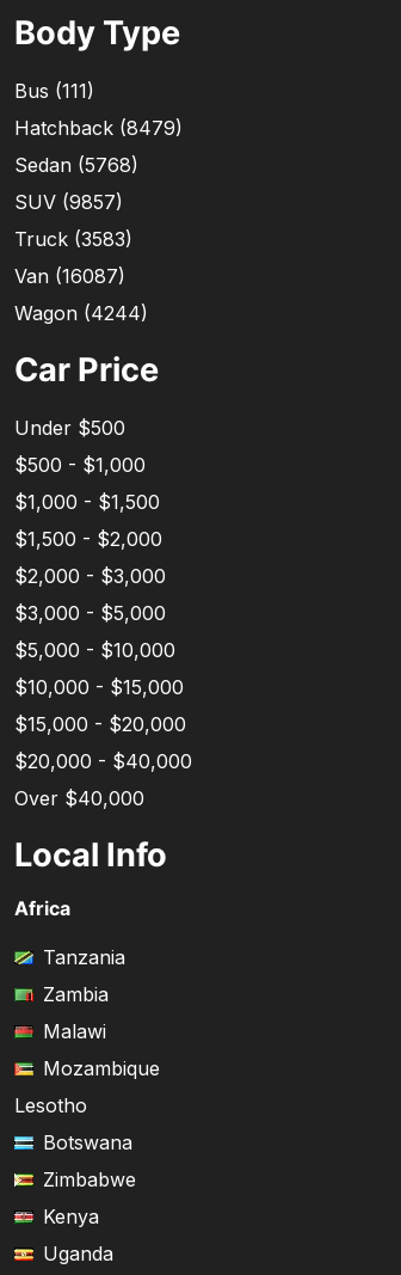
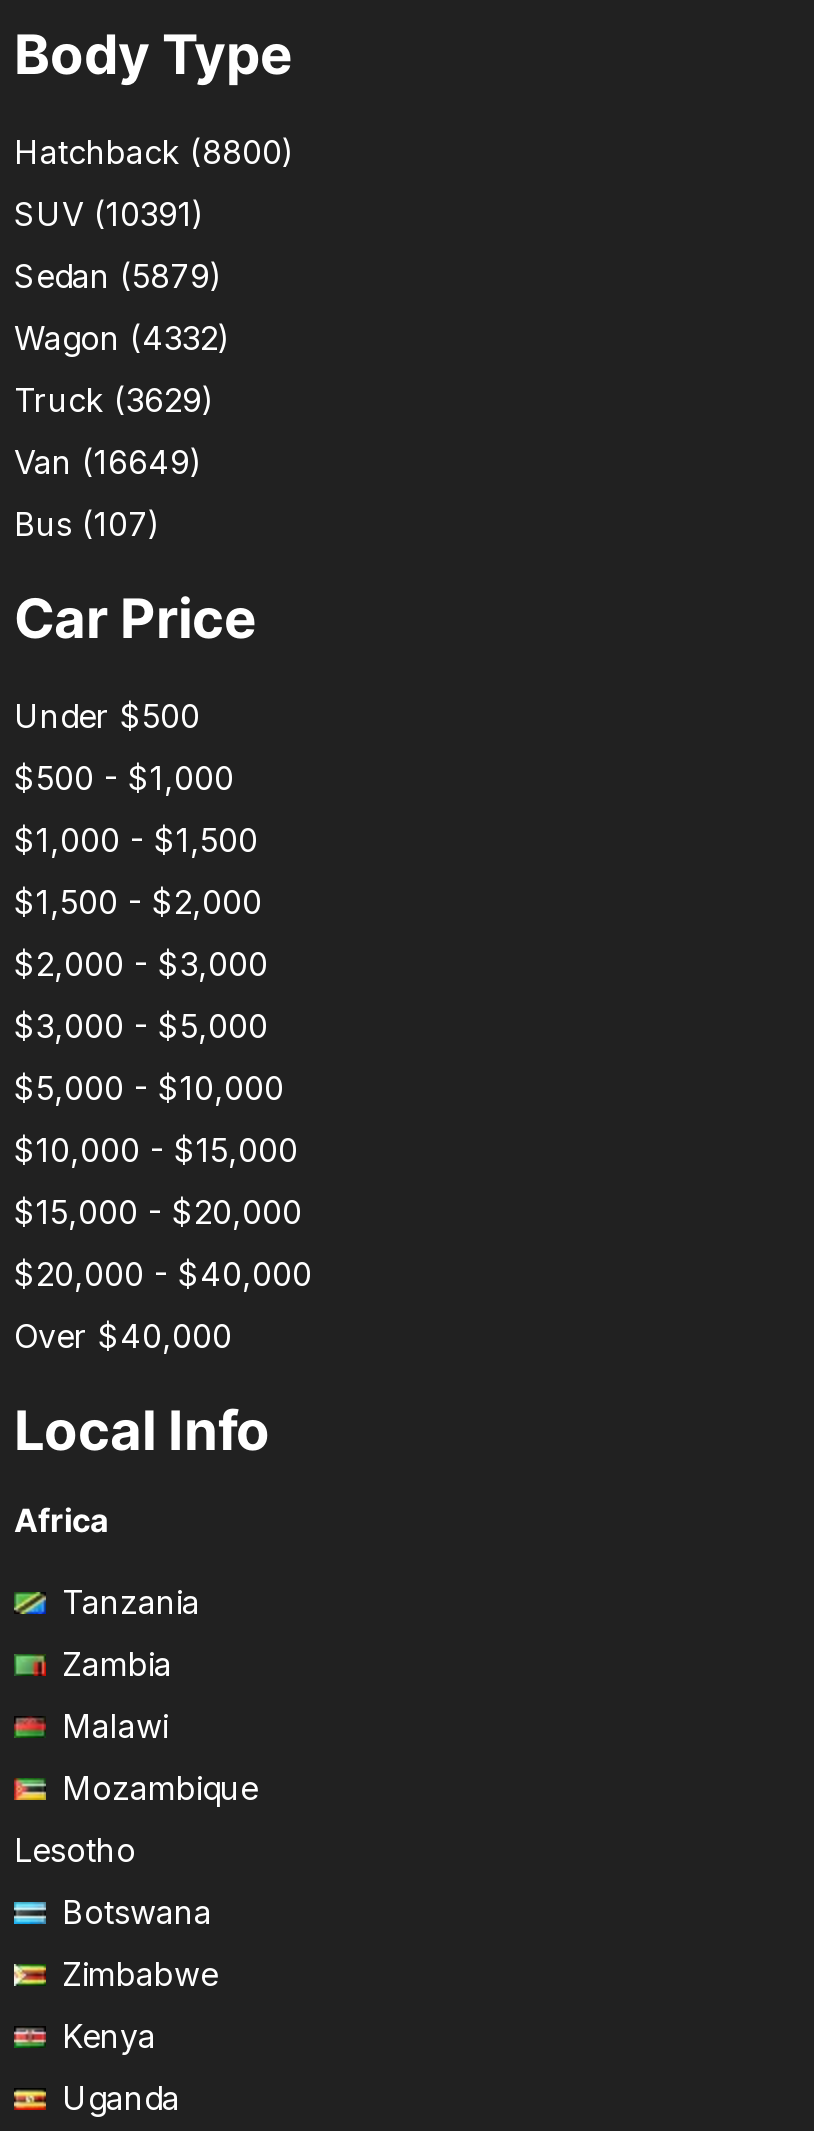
- Bus (111)
+ Hatchback (8800)

- Hatchback (8479)
+ SUV (10391)

- Sedan (5768)
+ Sedan (5879)

- SUV (9857)
+ Wagon (4332)

- Truck (3583)
+ Truck (3629)

- Van (16087)
+ Van (16649)

- Wagon (4244)
+ Bus (107)
